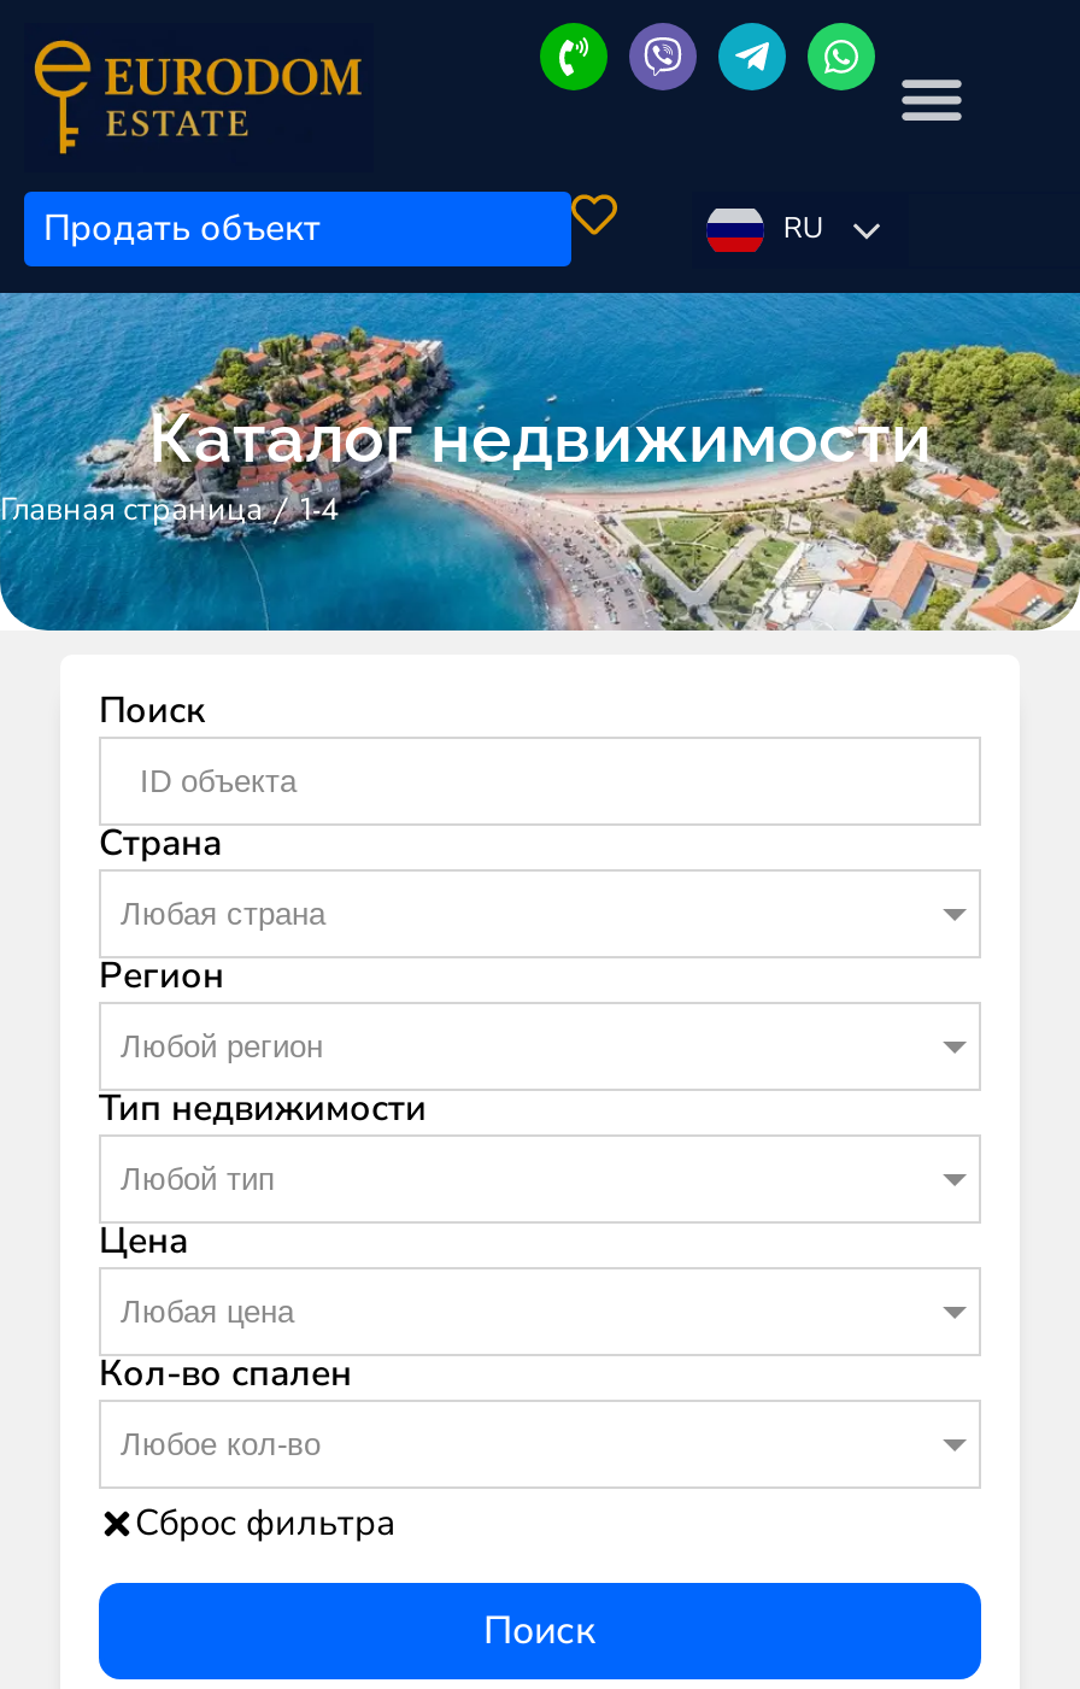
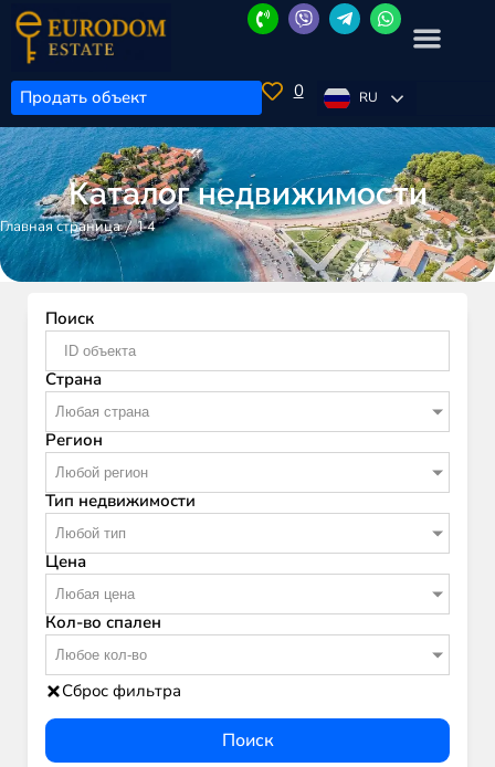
+ 0
